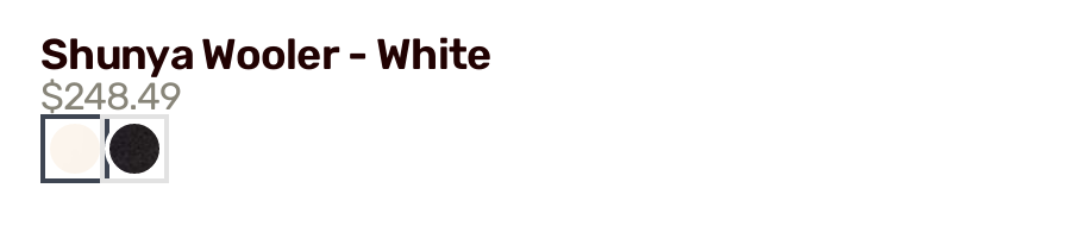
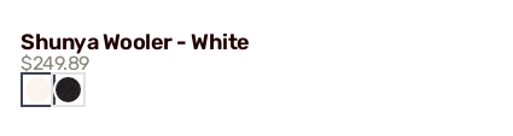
- $248.49
+ $249.89
